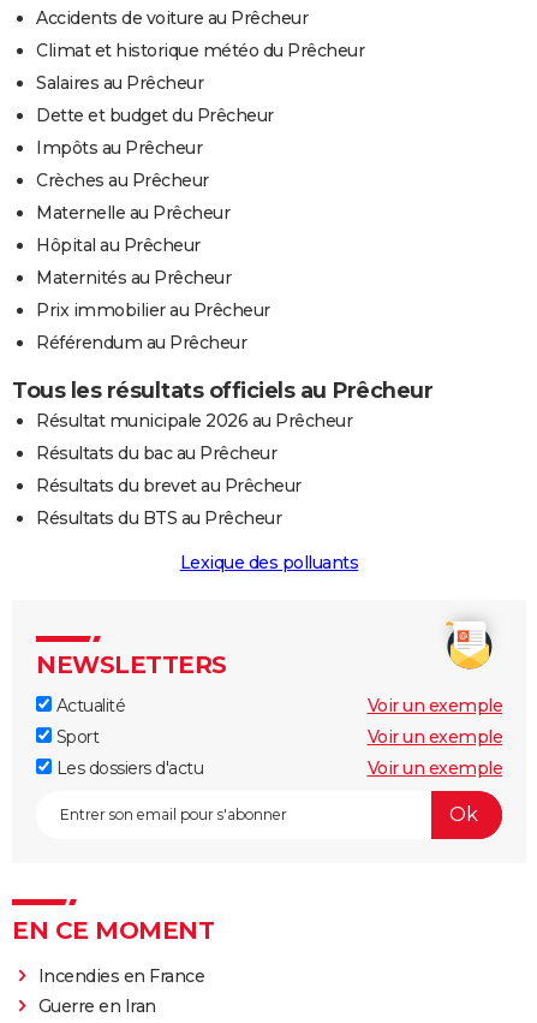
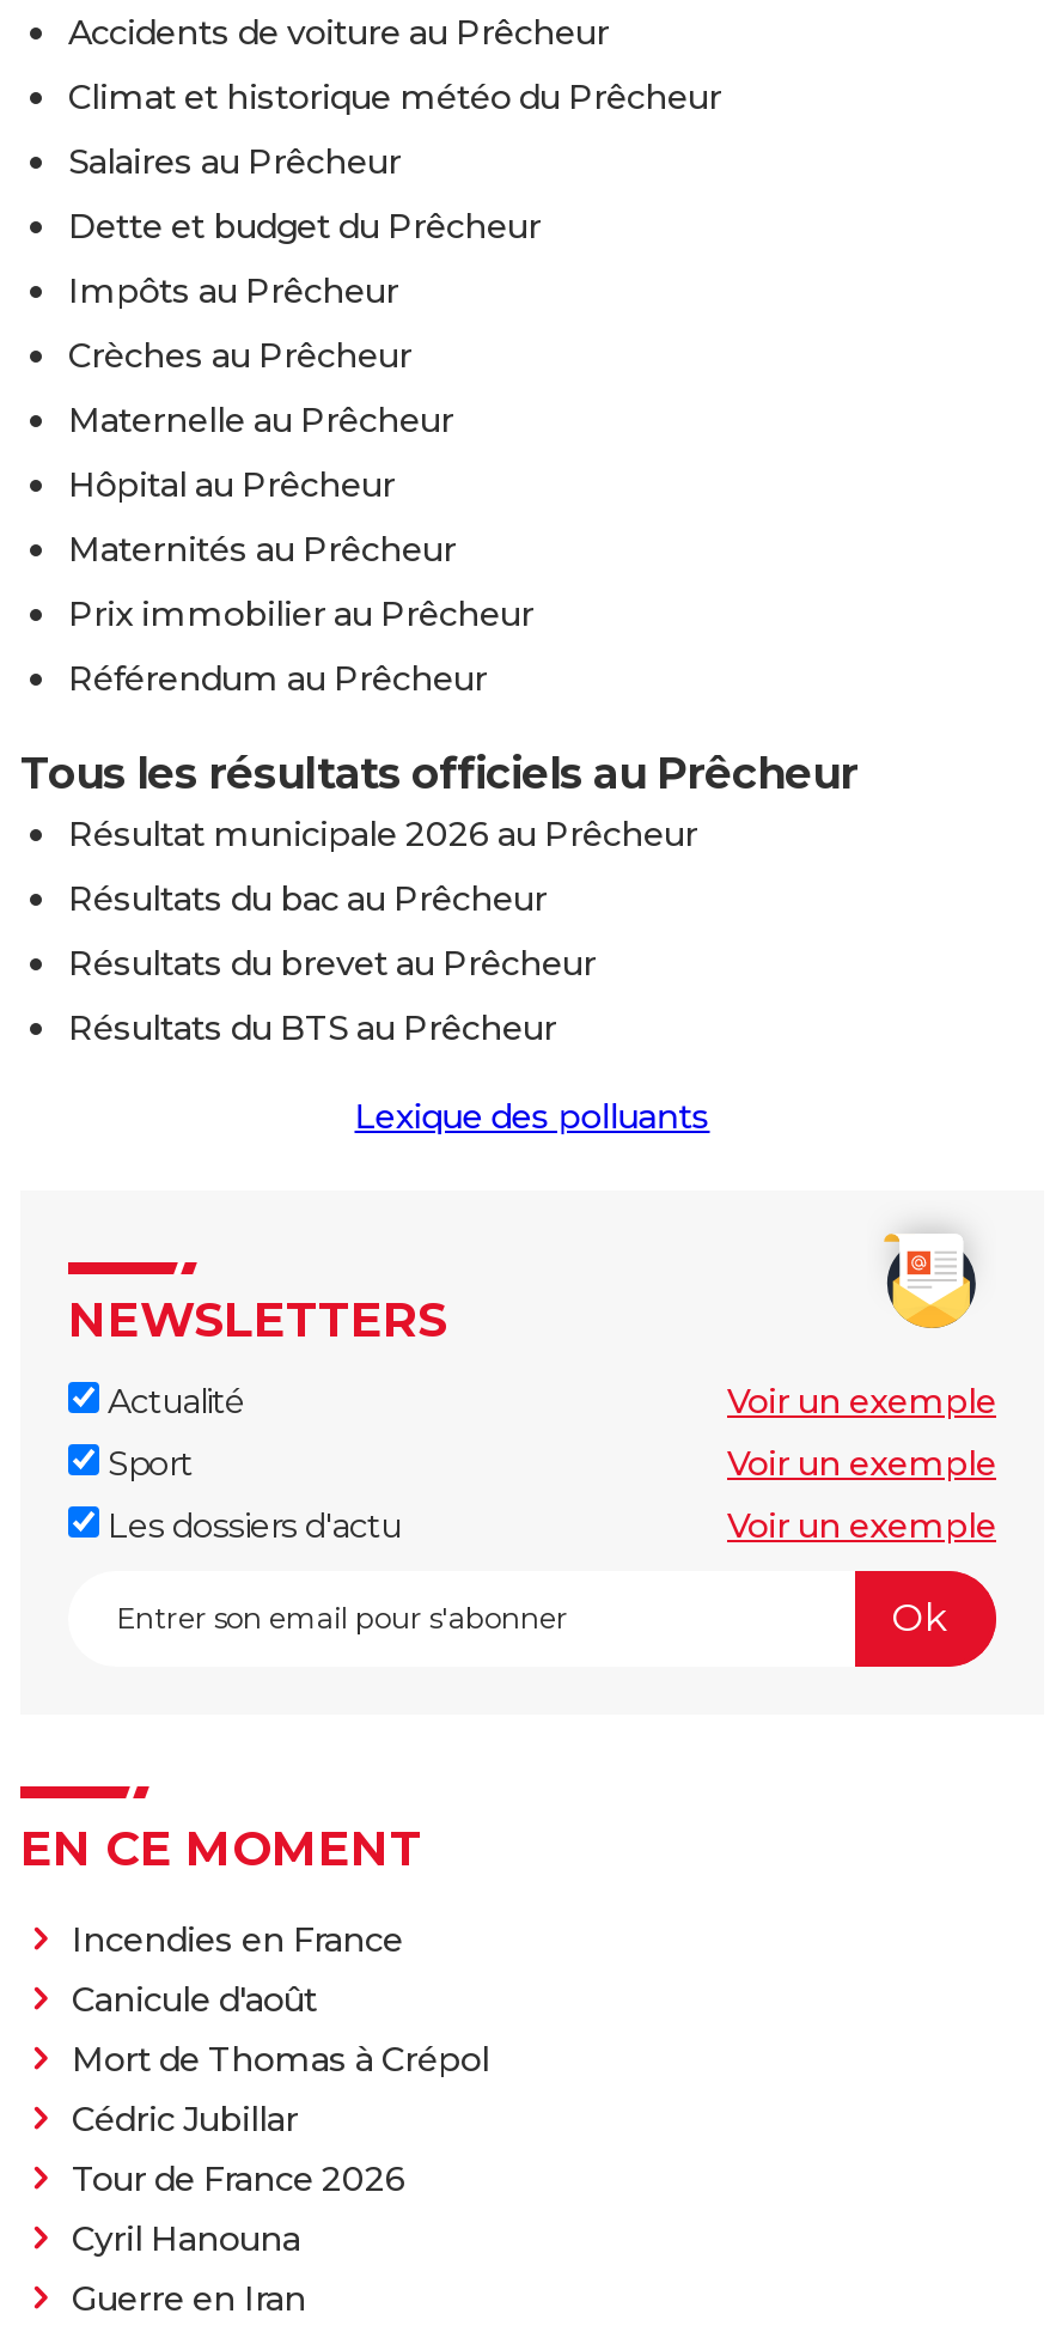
+ Canicule d'août
+ Mort de Thomas à Crépol
+ Cédric Jubillar
+ Tour de France 2026
+ Cyril Hanouna
